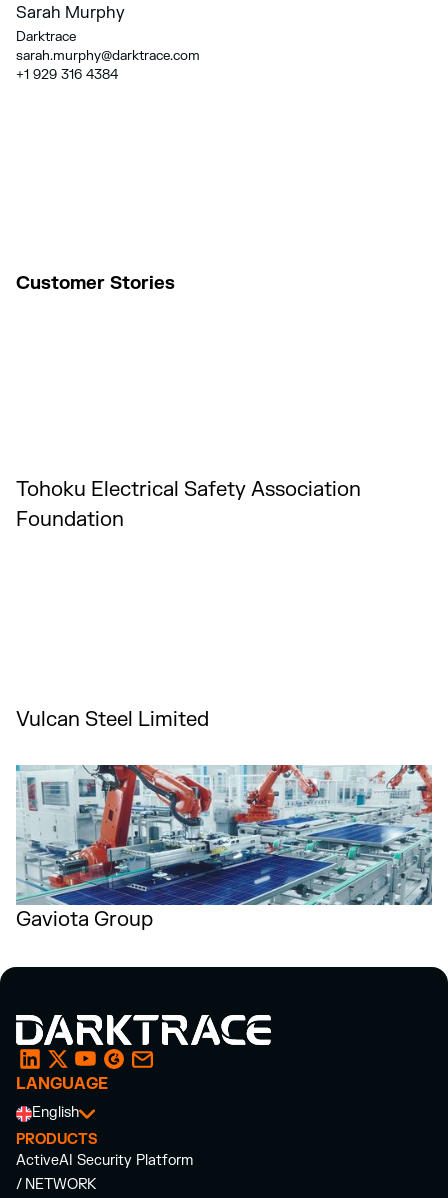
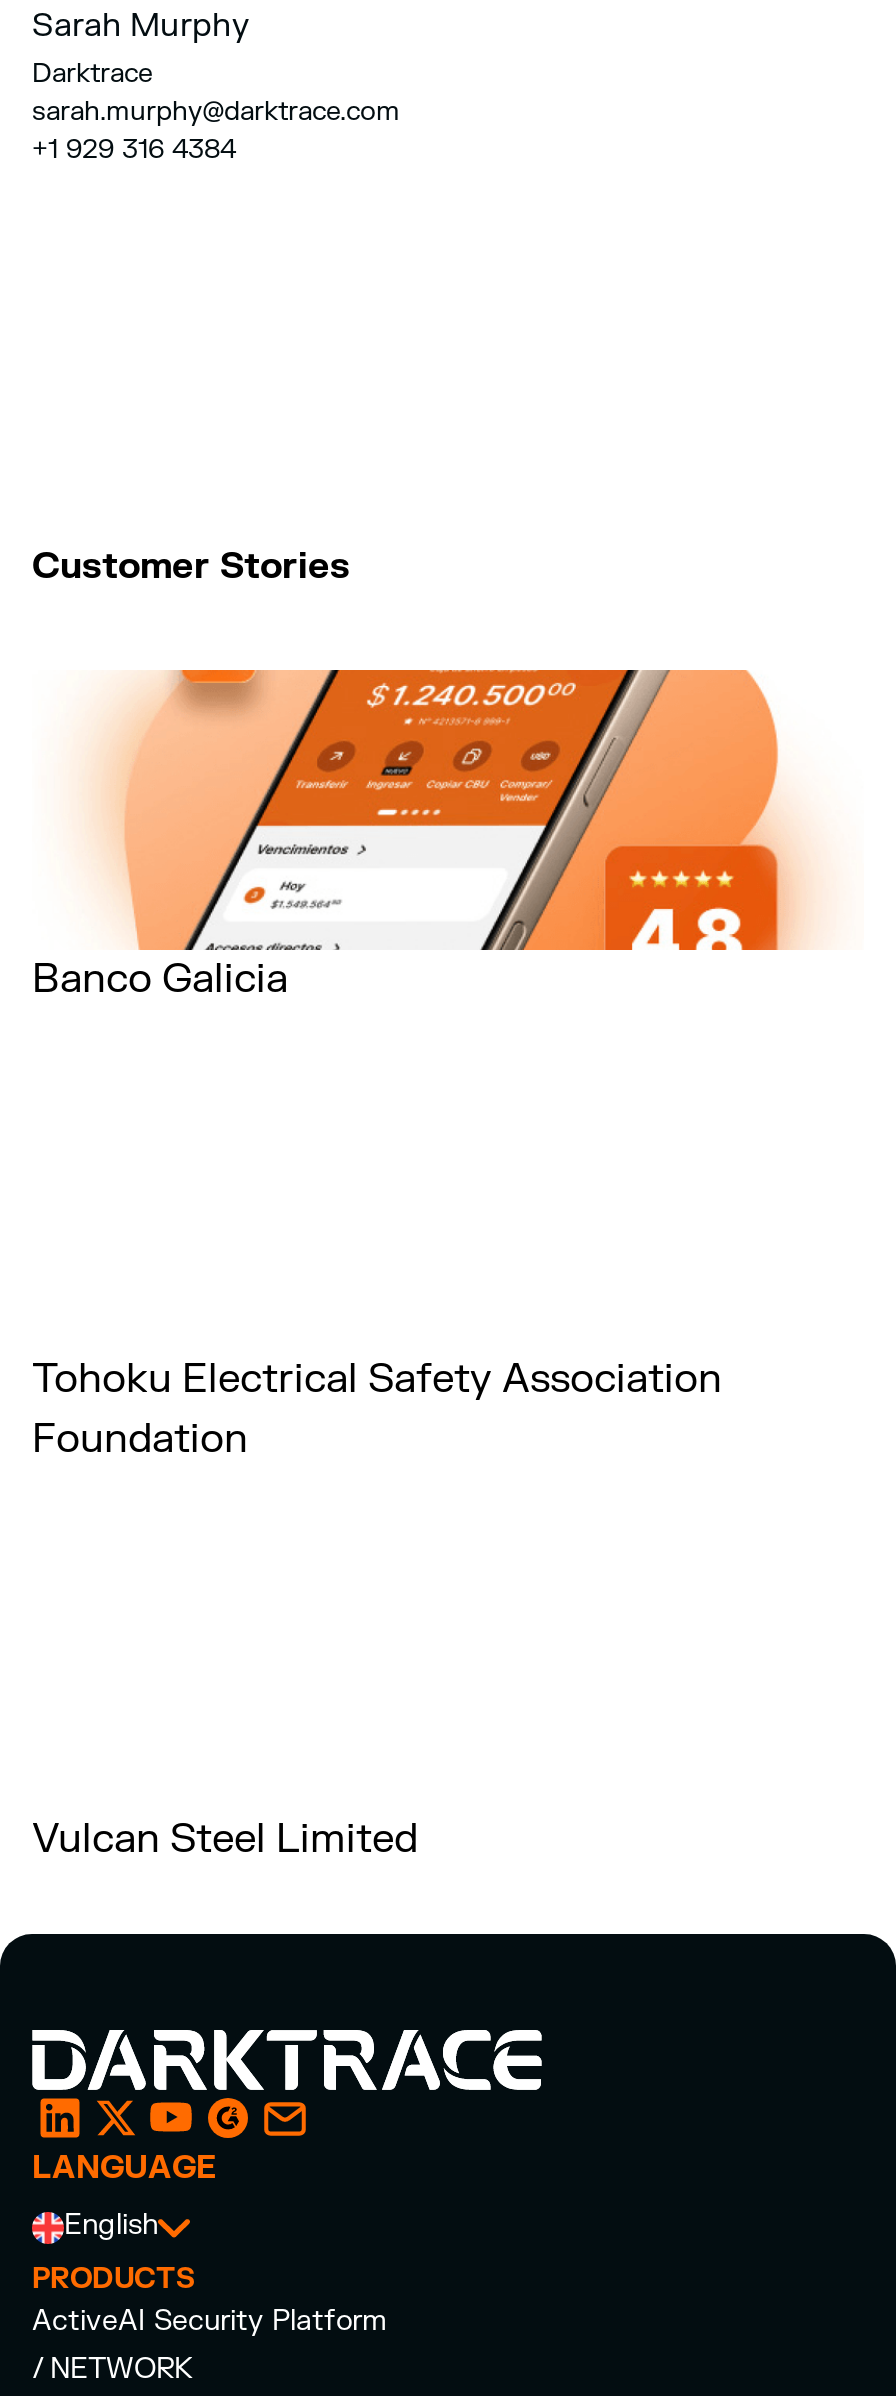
+ [image]
+ Banco Galicia

moved down: Tohoku Electrical Safety Association | Foundation | Vulcan Steel Limited

- [image]
- Gaviota Group
